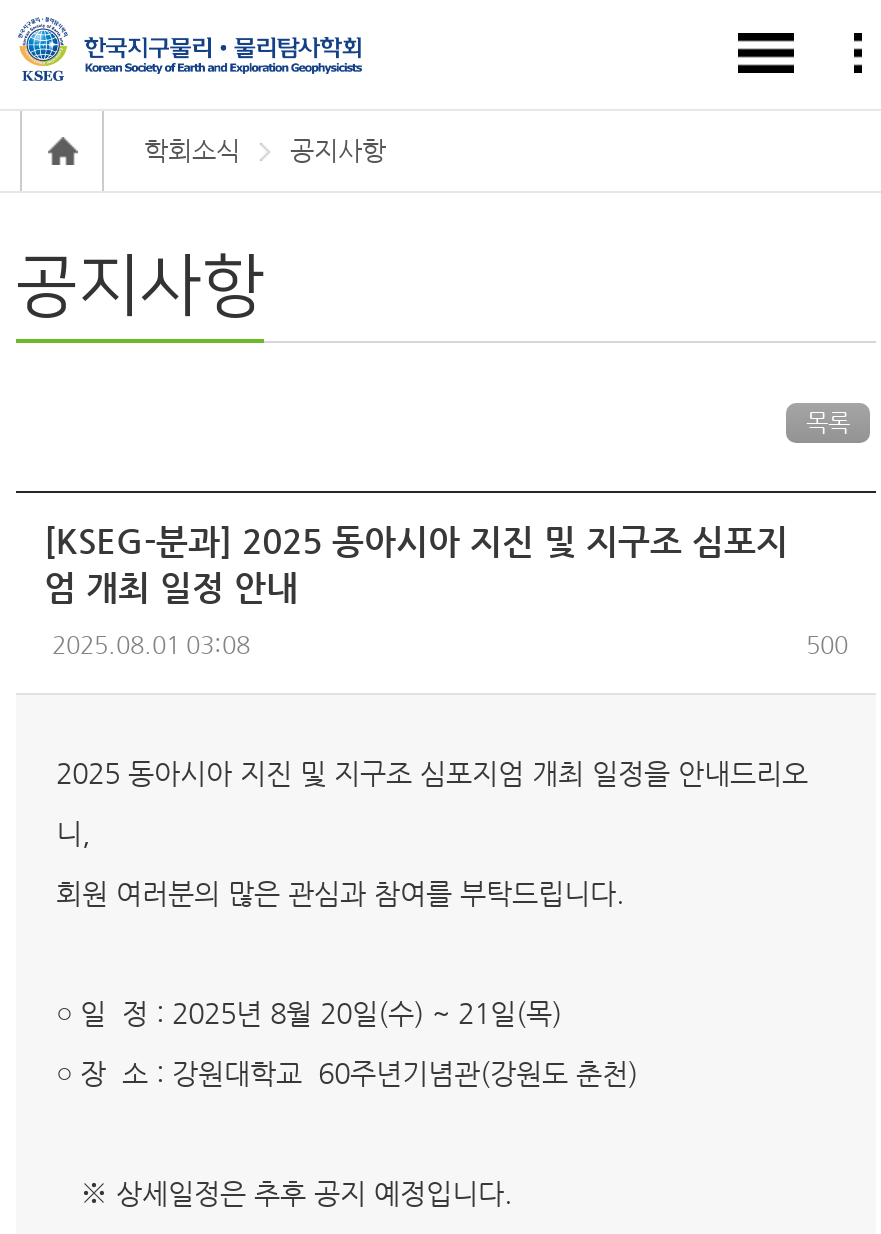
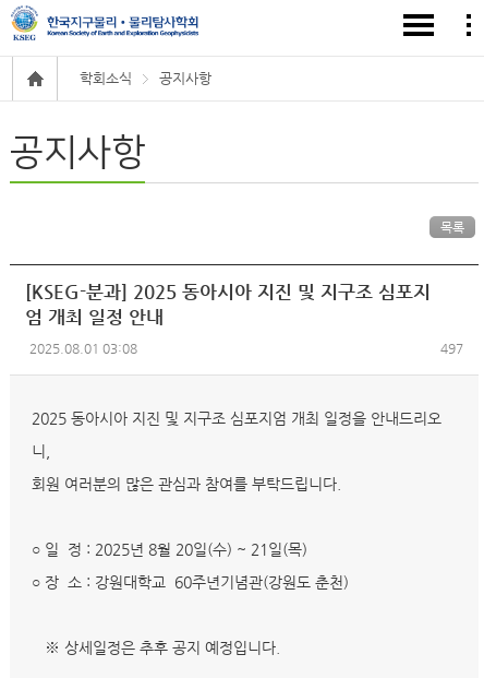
- 500
+ 497
